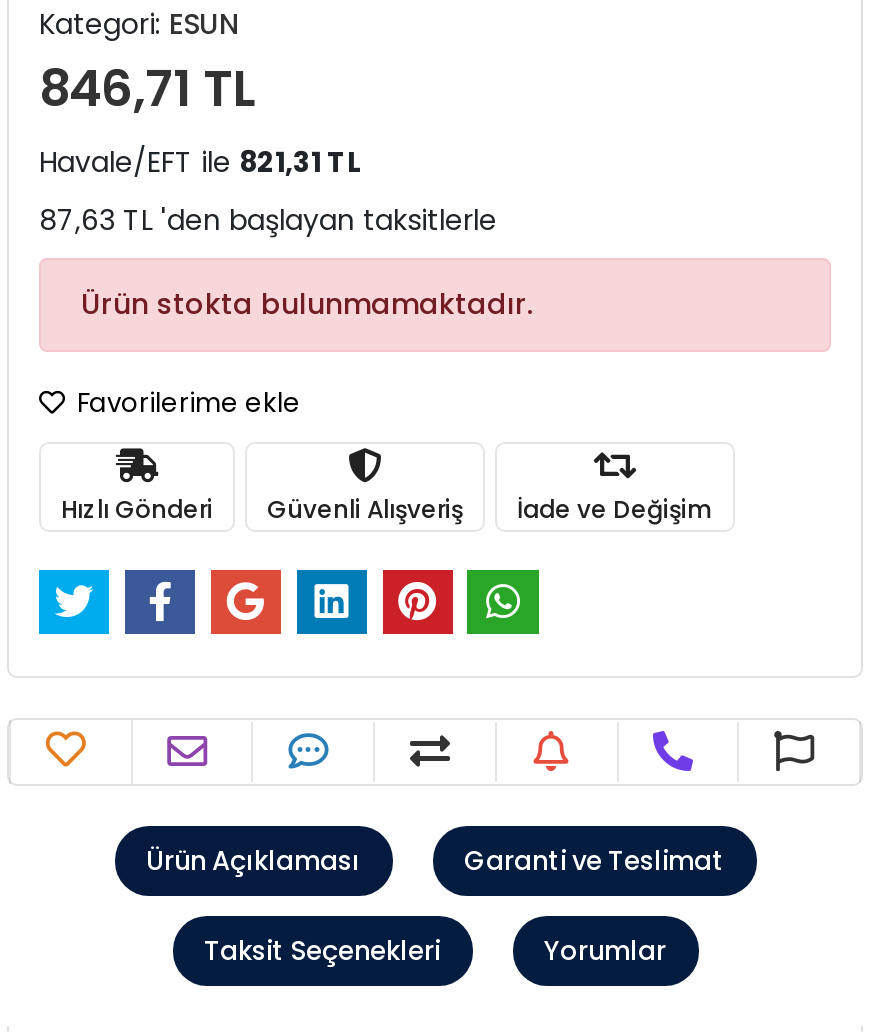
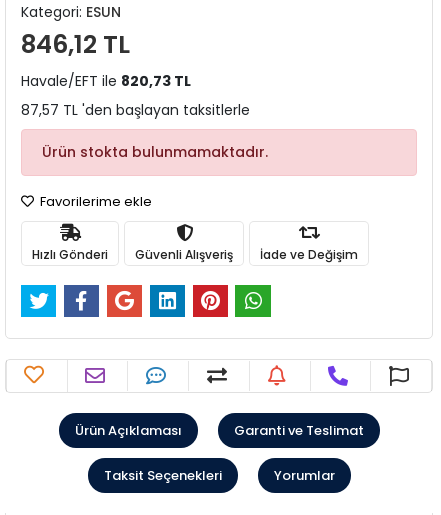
- 846,71 TL
+ 846,12 TL

- Havale/EFT ile 821,31 TL
+ Havale/EFT ile 820,73 TL

- 87,63 TL 'den başlayan taksitlerle
+ 87,57 TL 'den başlayan taksitlerle
